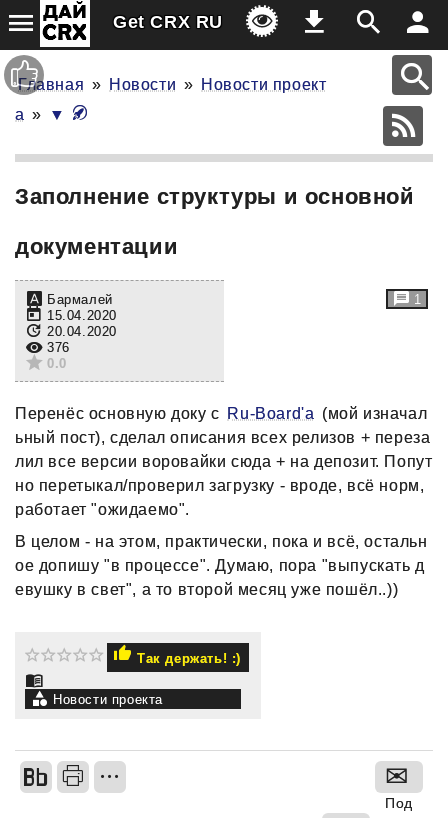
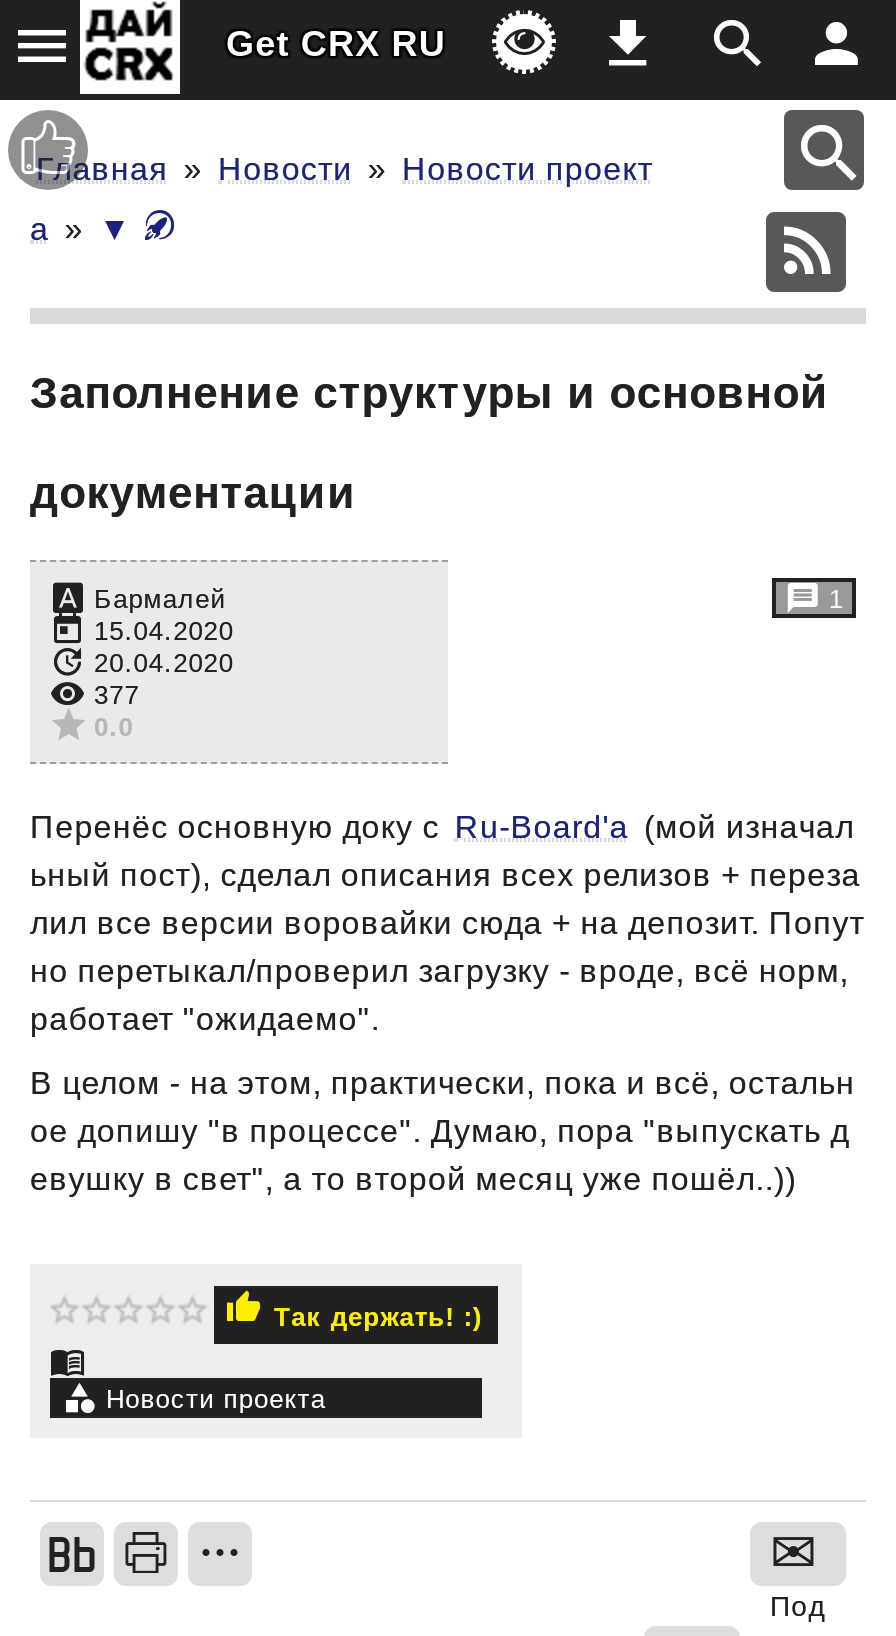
- 376
+ 377
